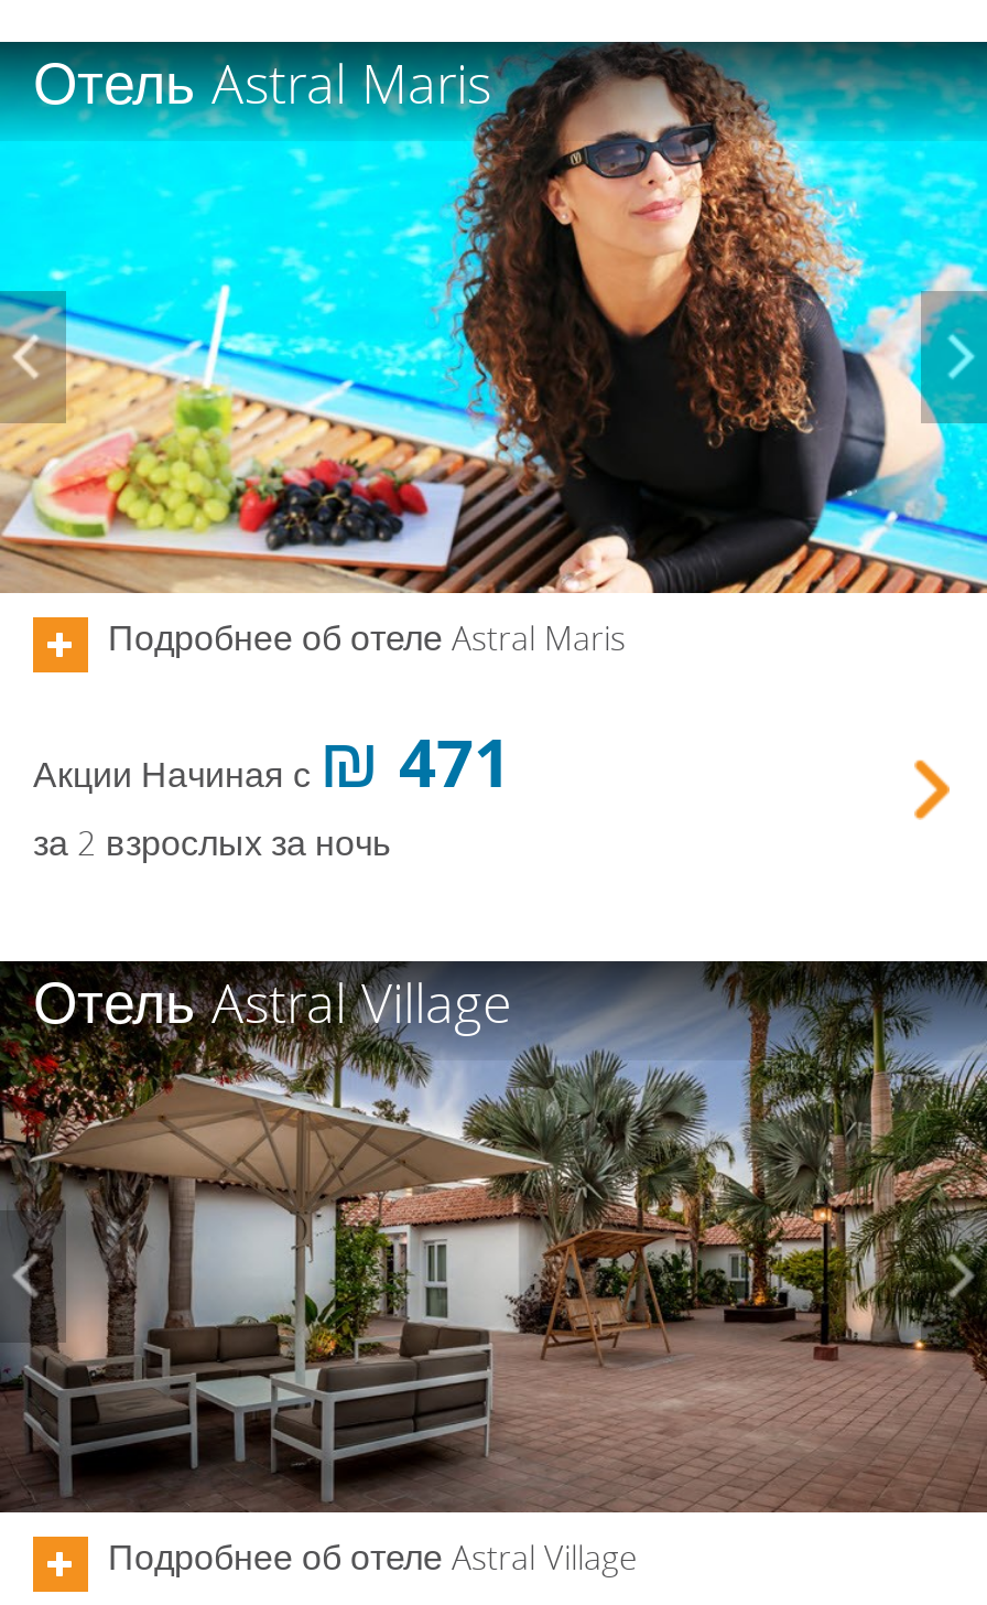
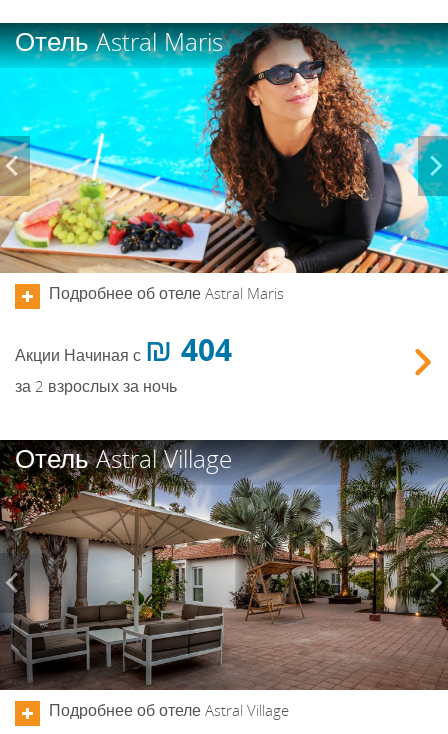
- Акции Начиная с 471 ₪
+ Акции Начиная с 404 ₪
